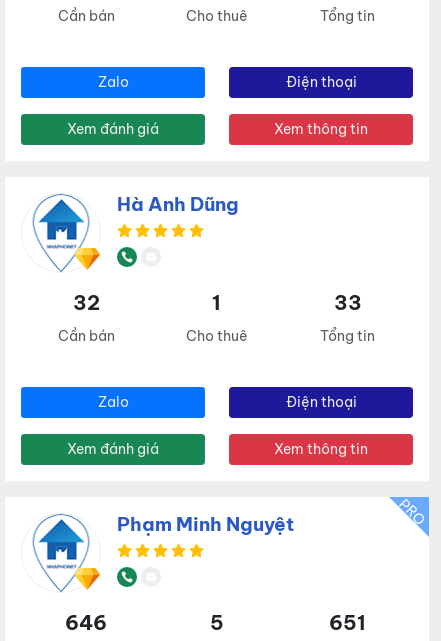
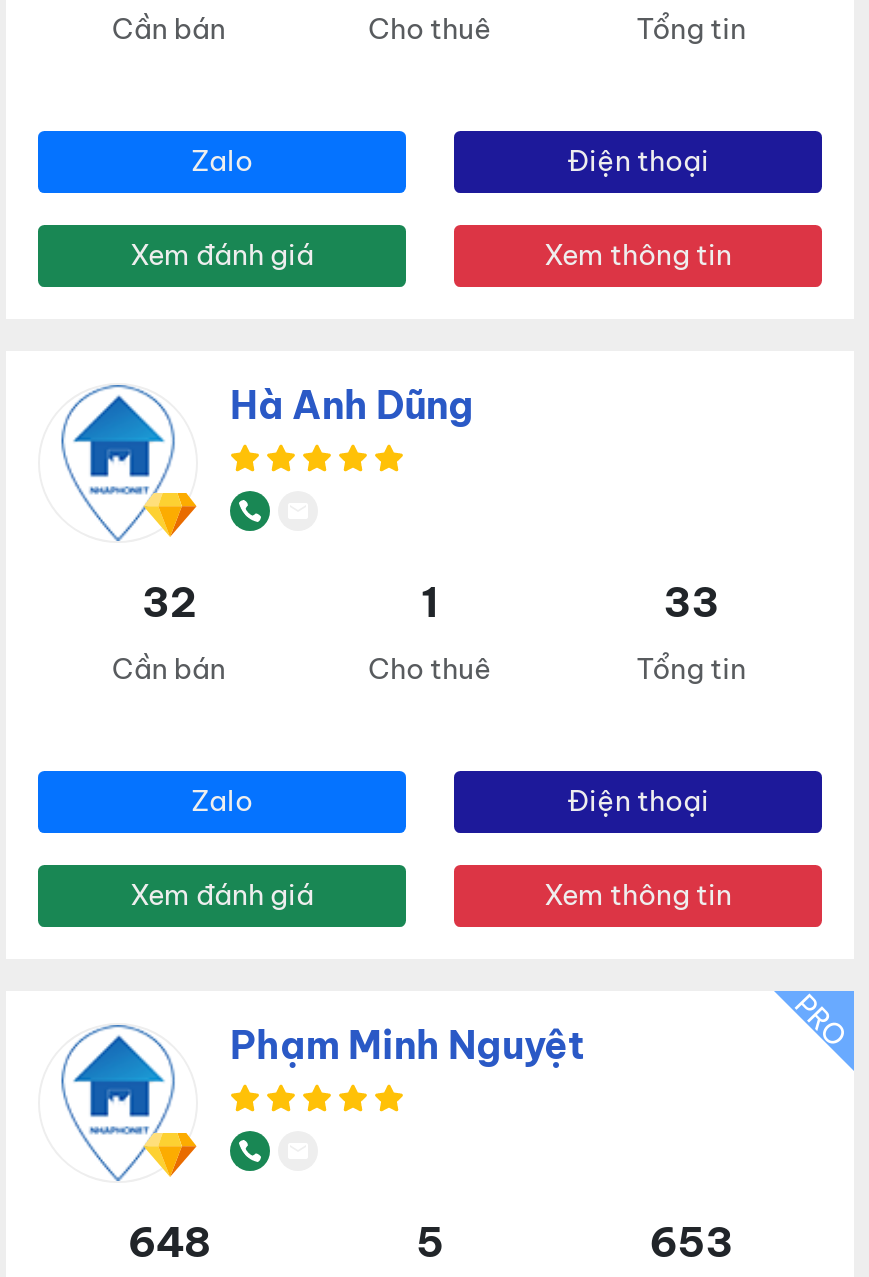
- 646
+ 648

- 651
+ 653
